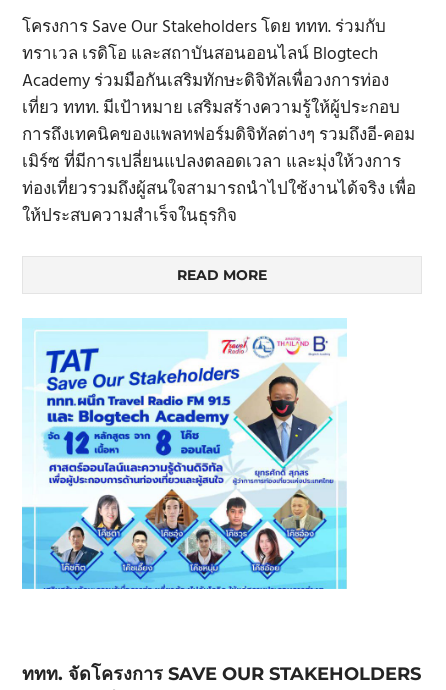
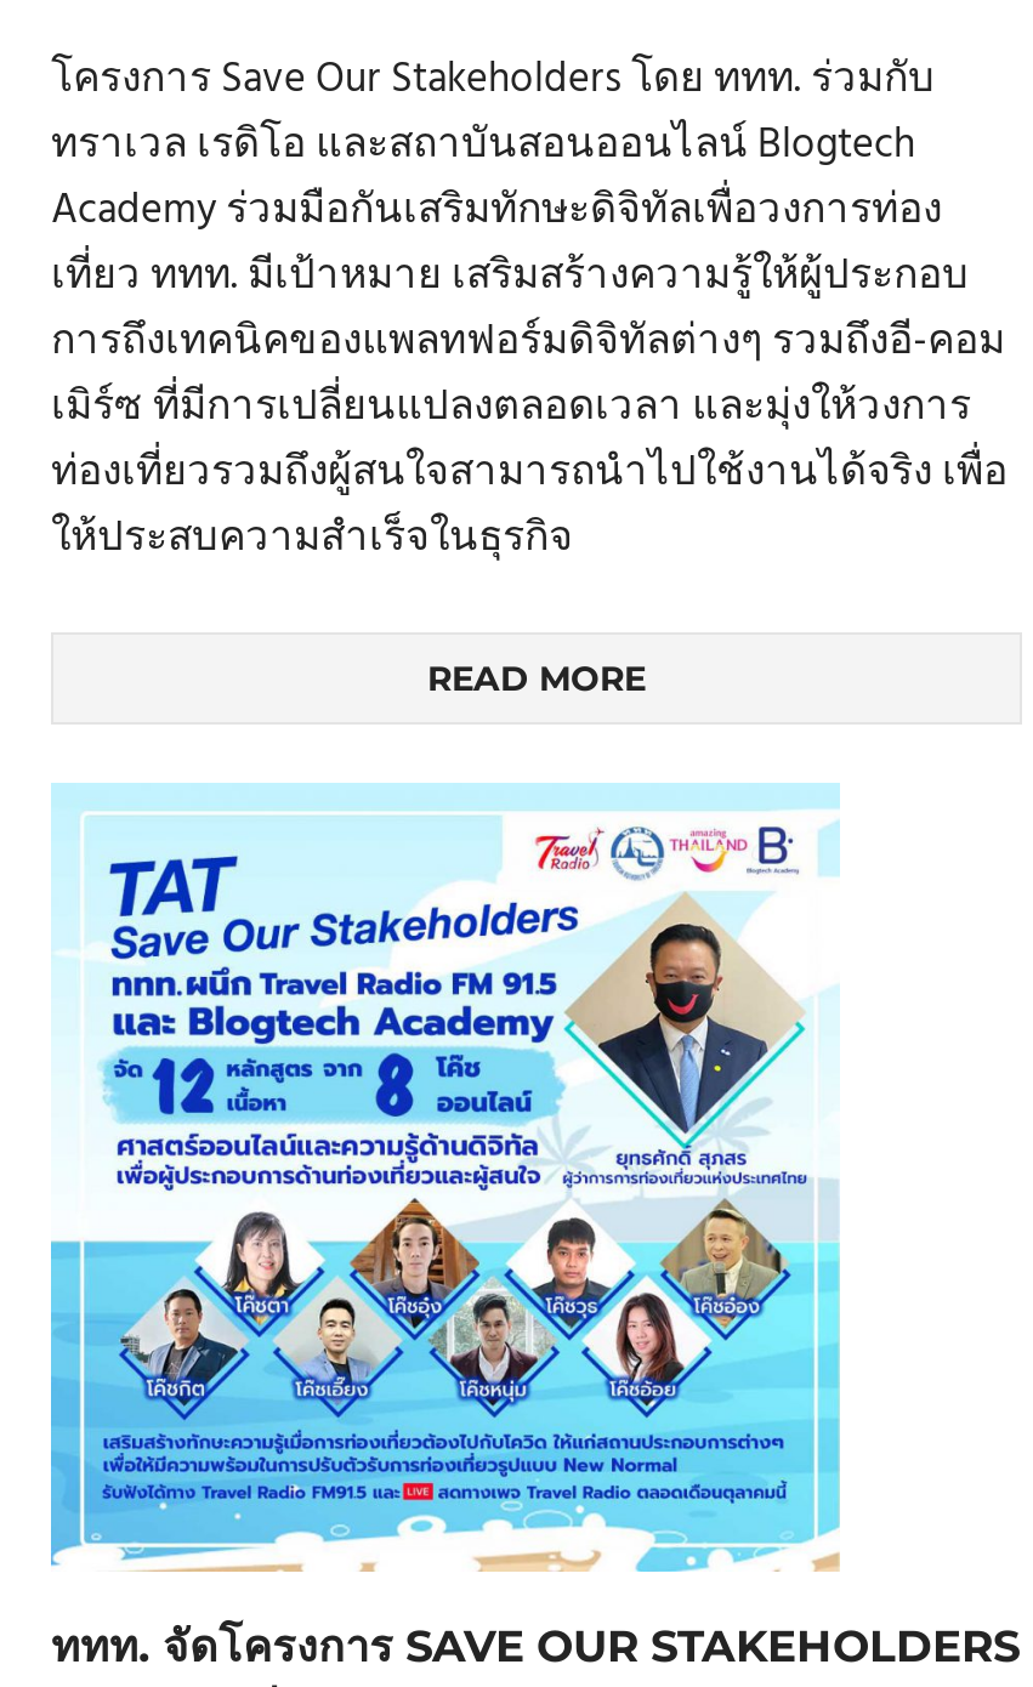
+ [image]
